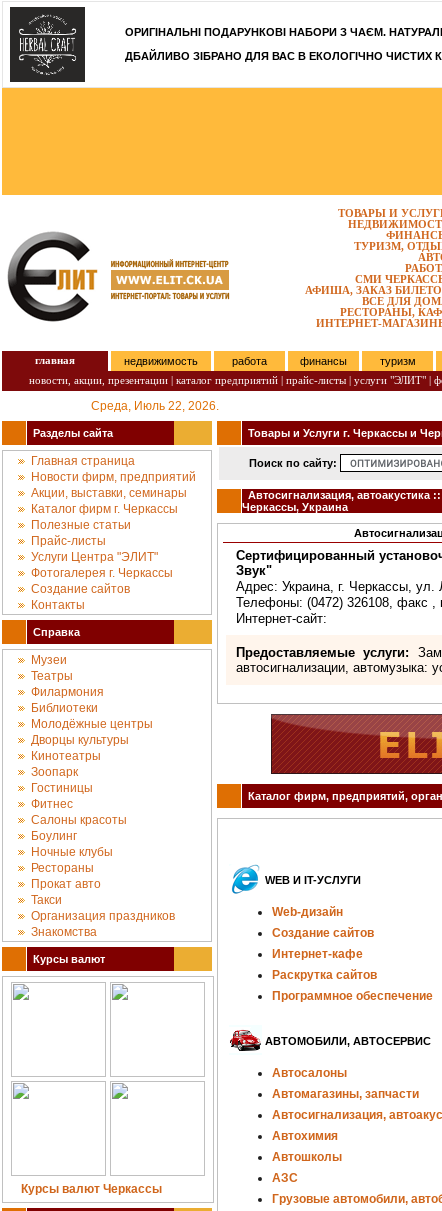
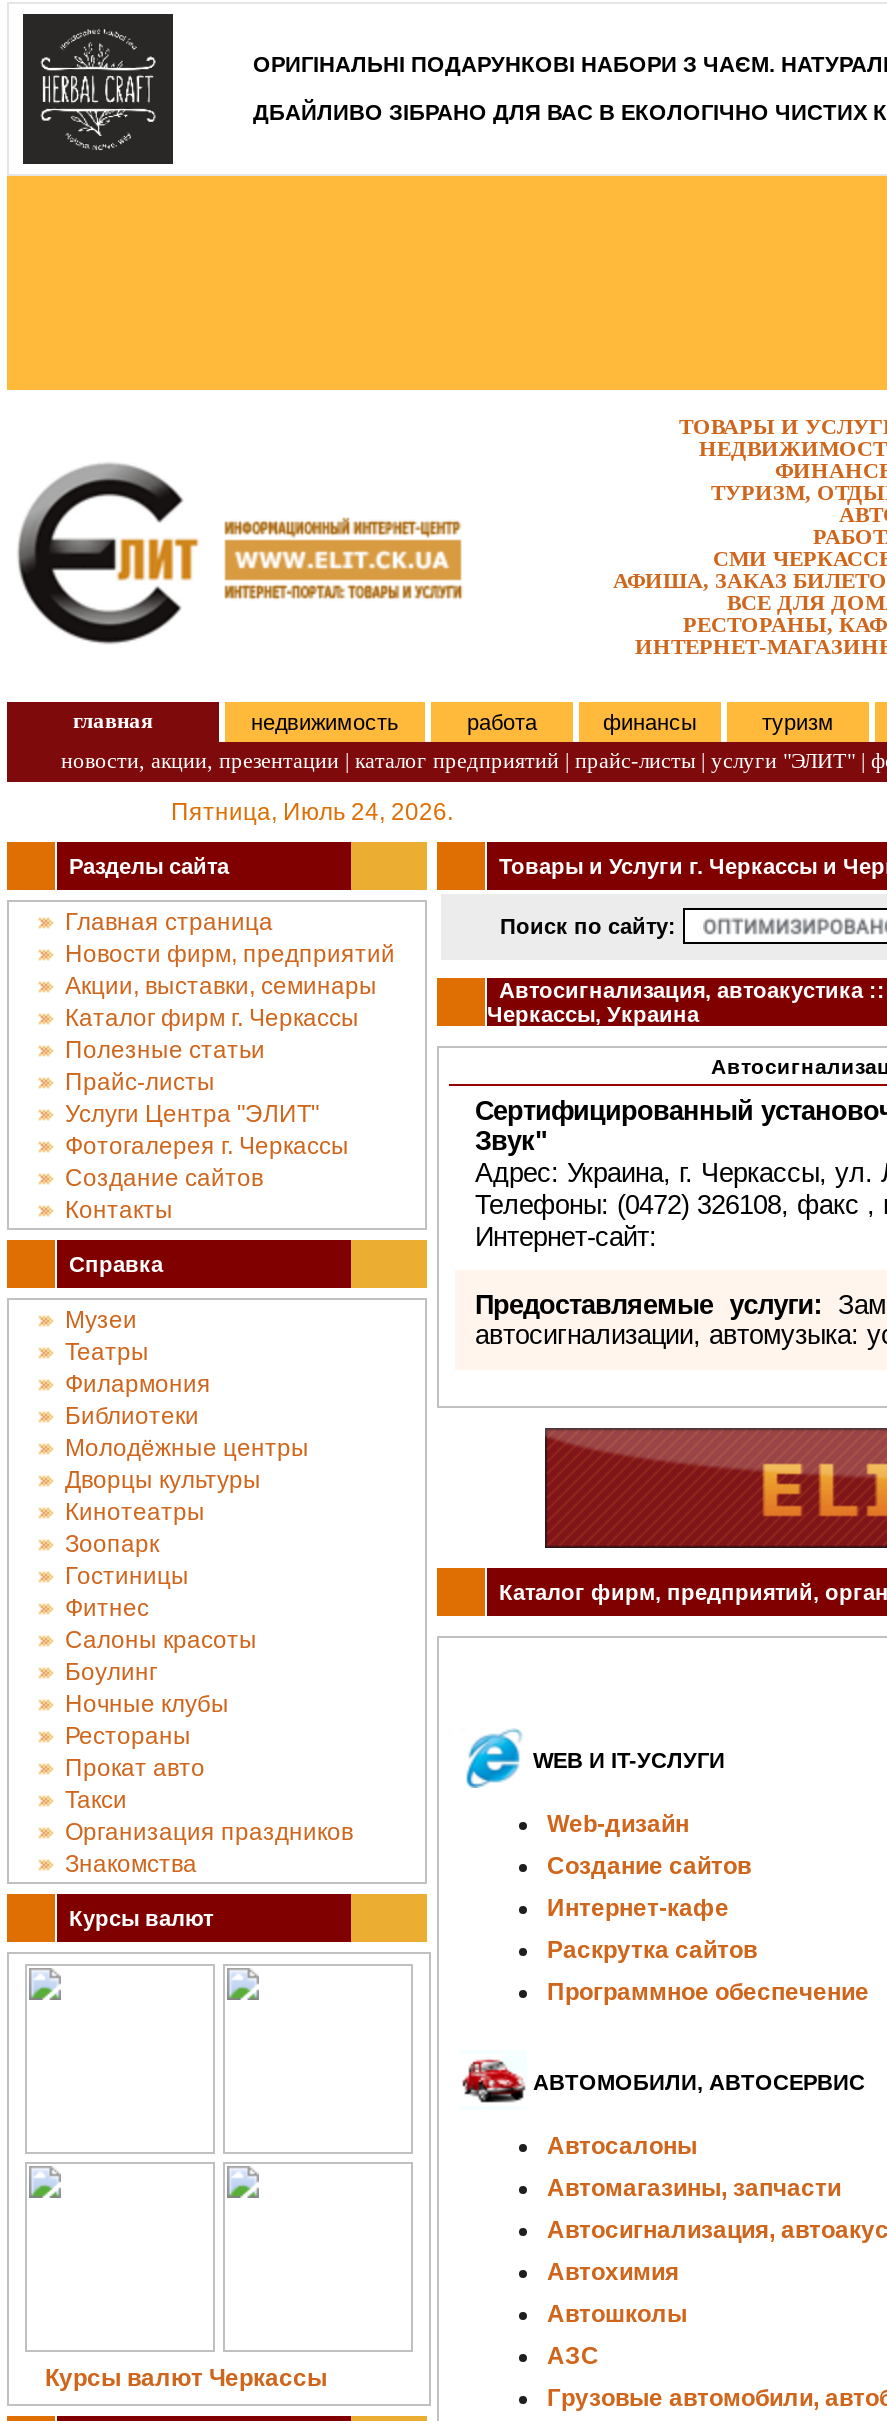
- Среда, Июль 22, 2026.
+ Пятница, Июль 24, 2026.
